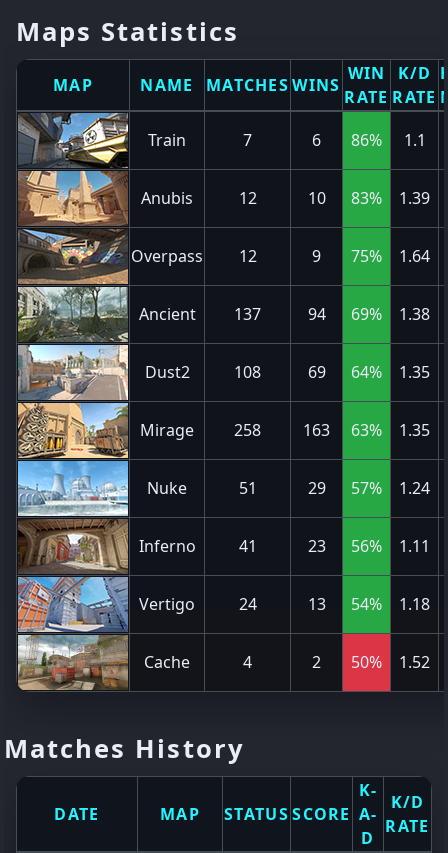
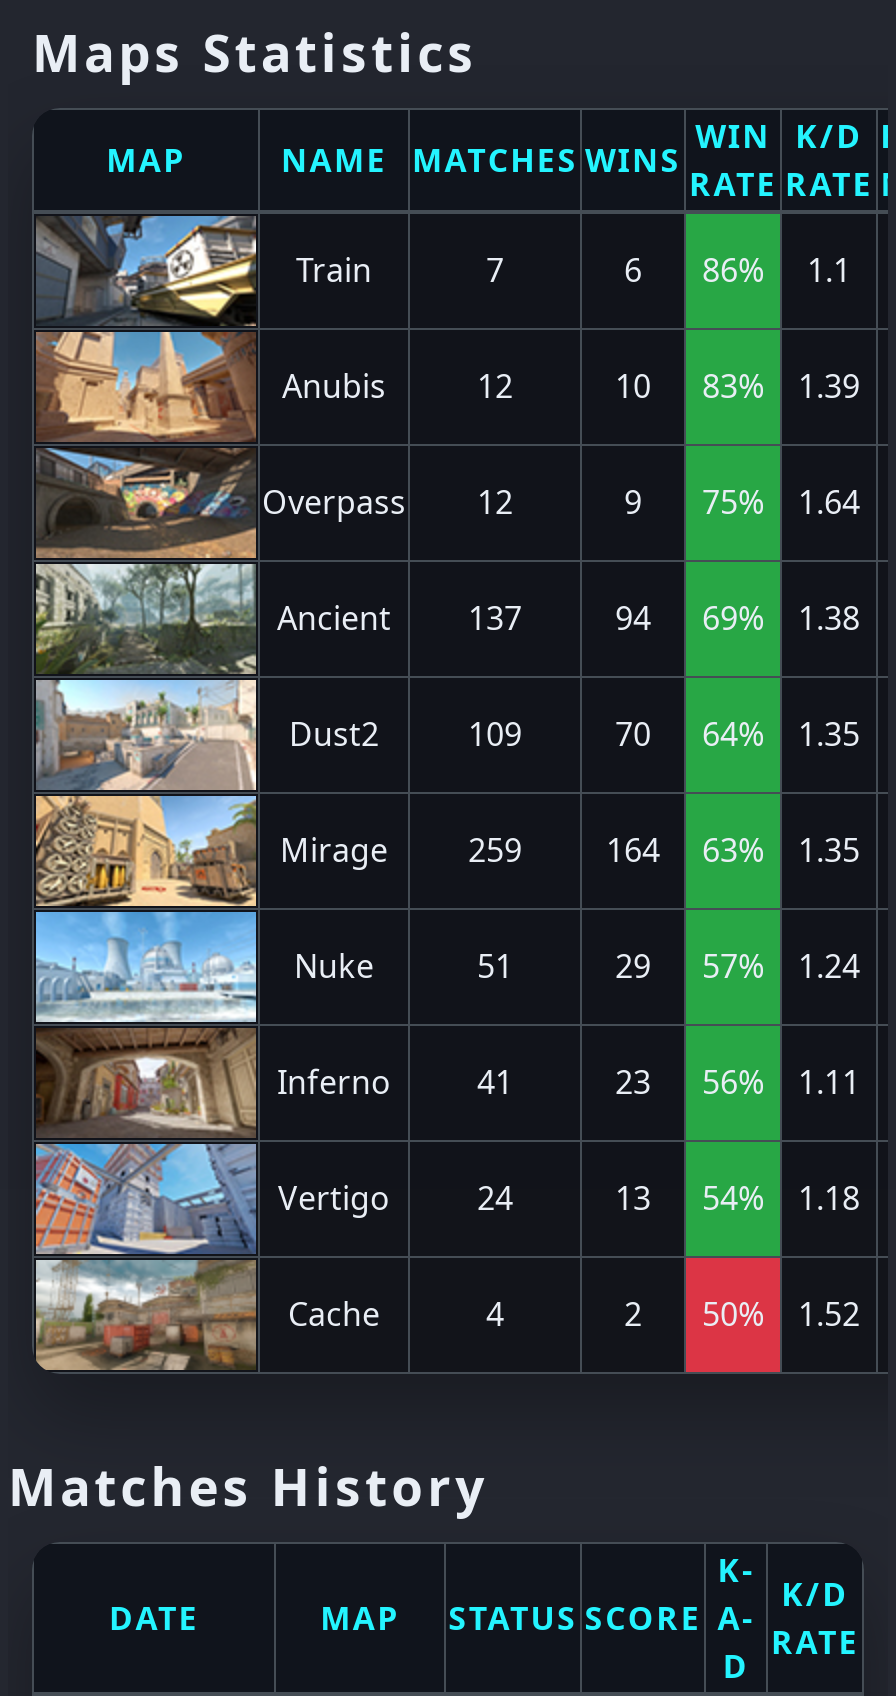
- 108
+ 109

- 69 64% 1.35
+ 70 64% 1.35

- 258
+ 259

- 163
+ 164
